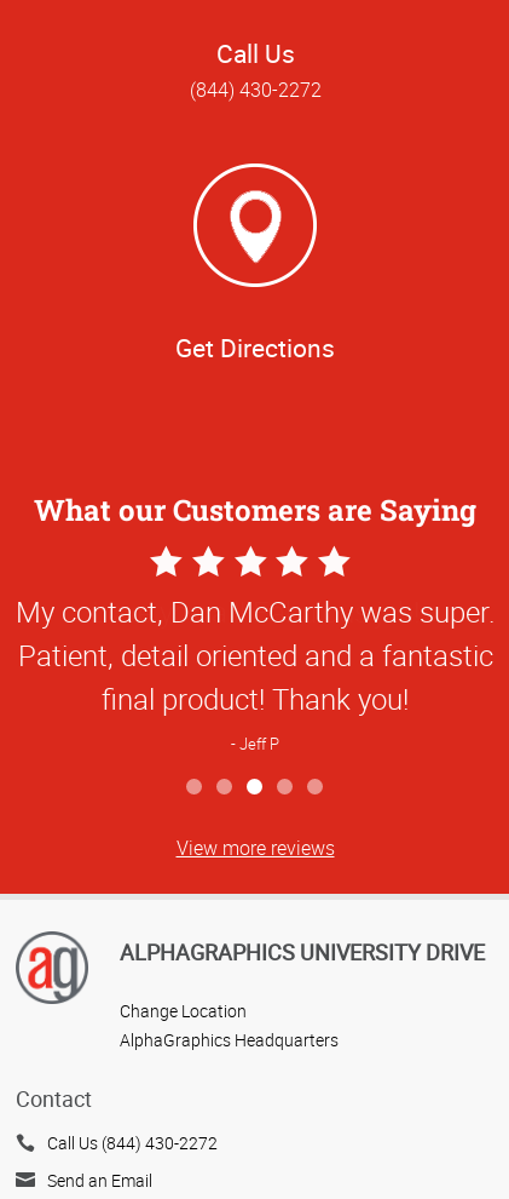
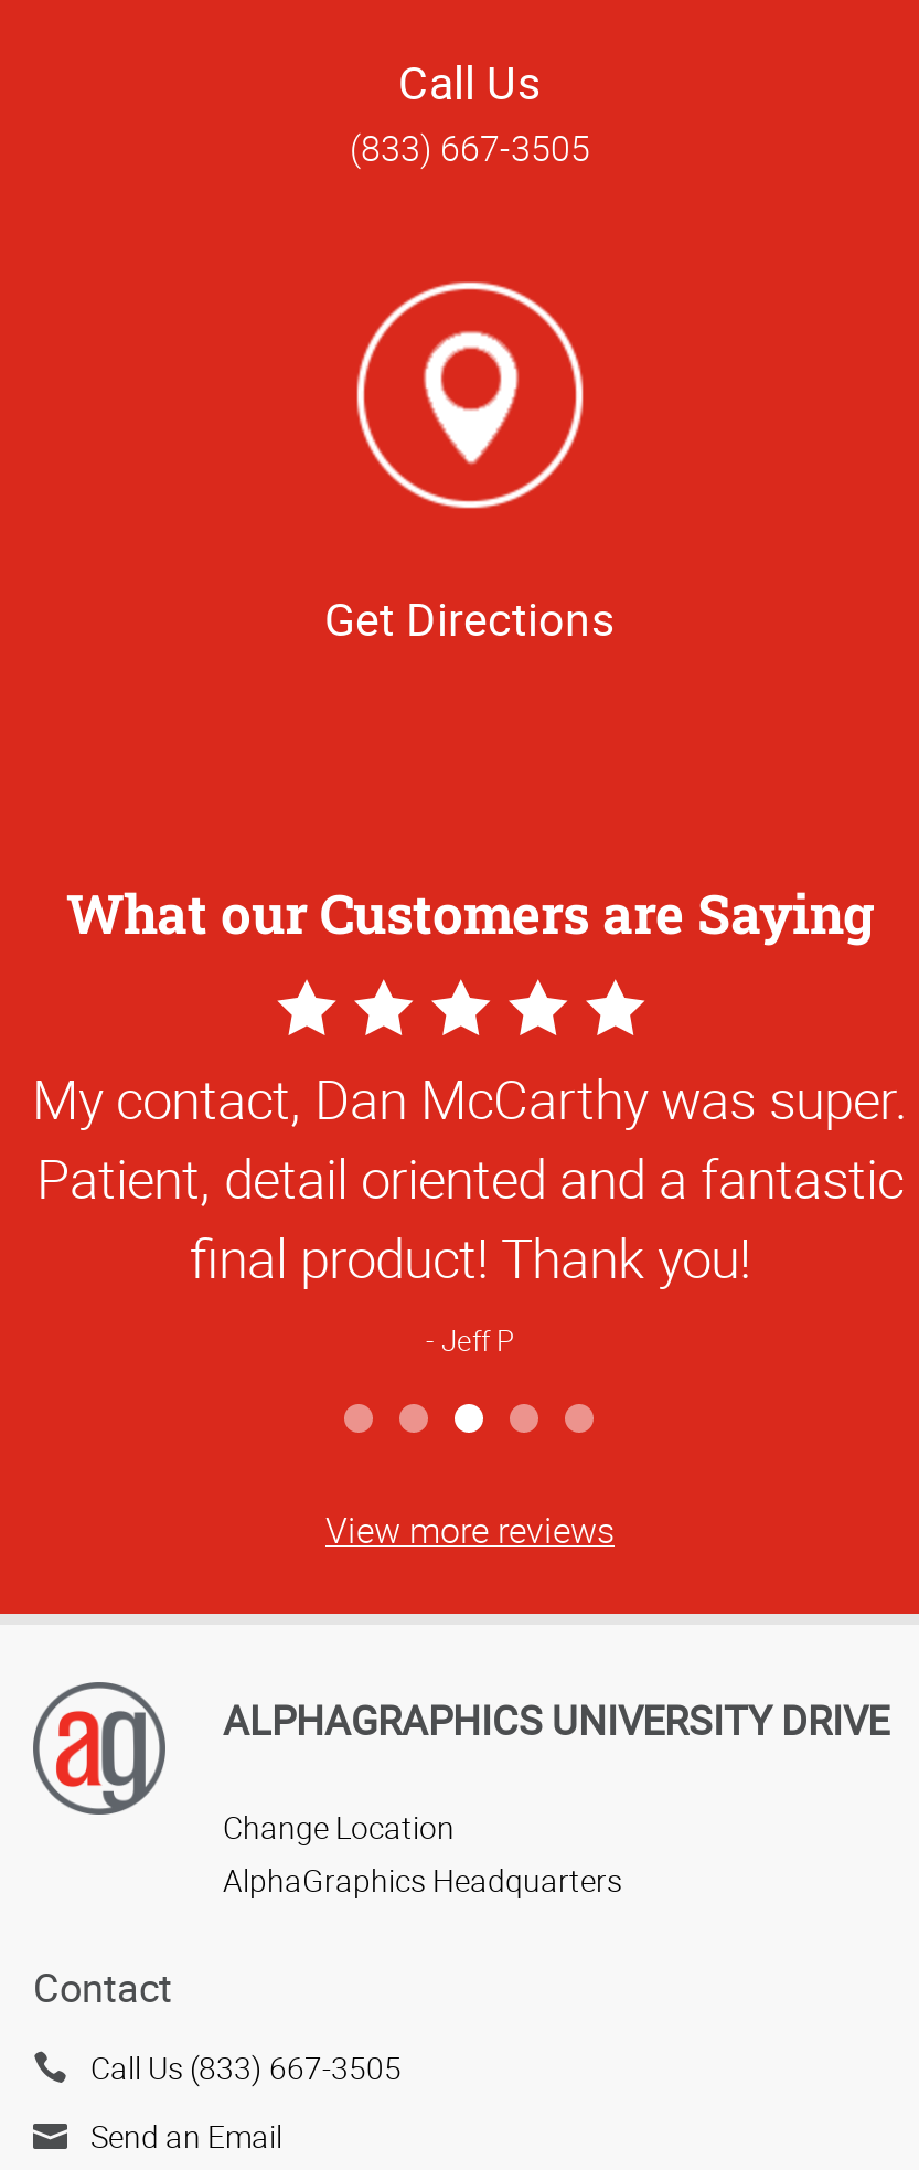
- (844) 430-2272
+ (833) 667-3505

- Call Us (844) 430-2272
+ Call Us (833) 667-3505
